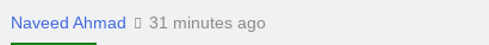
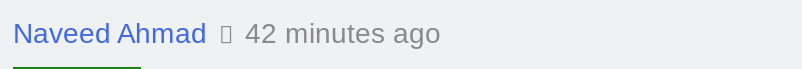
- Naveed Ahmad 31 minutes ago
+ Naveed Ahmad 42 minutes ago
